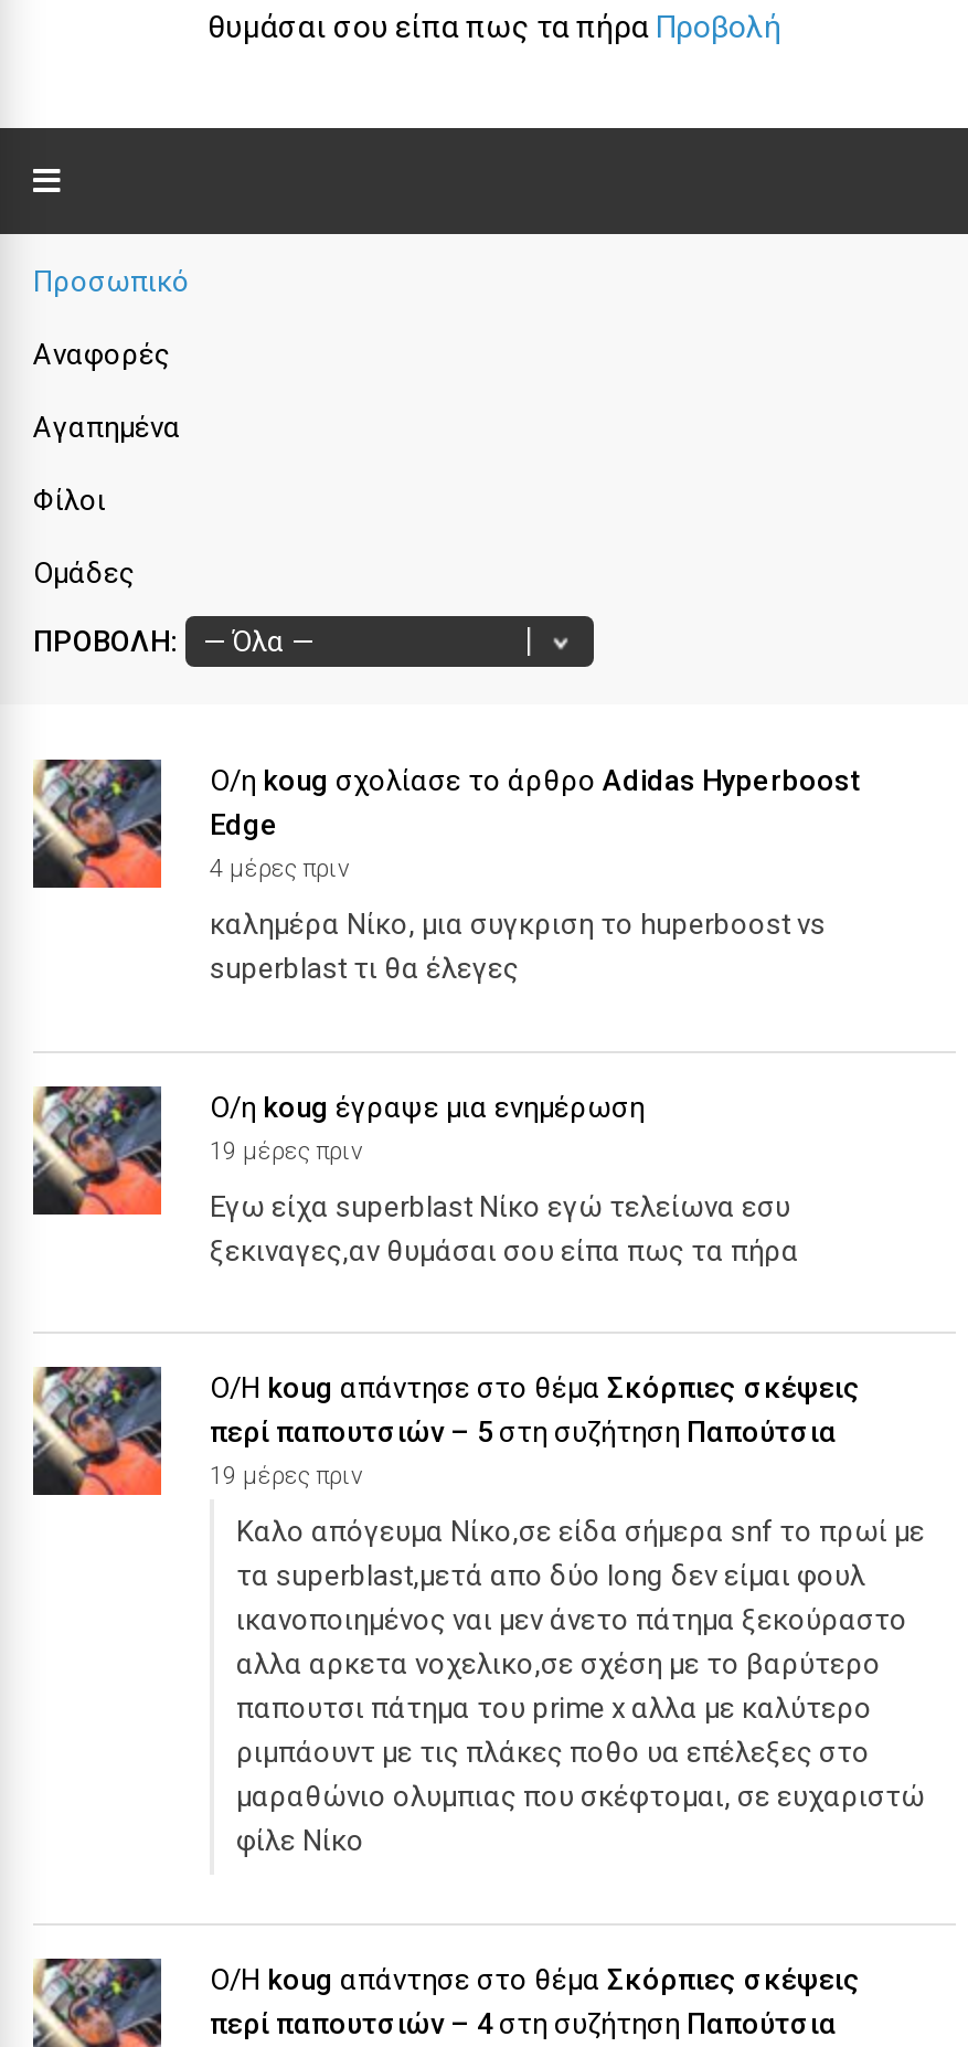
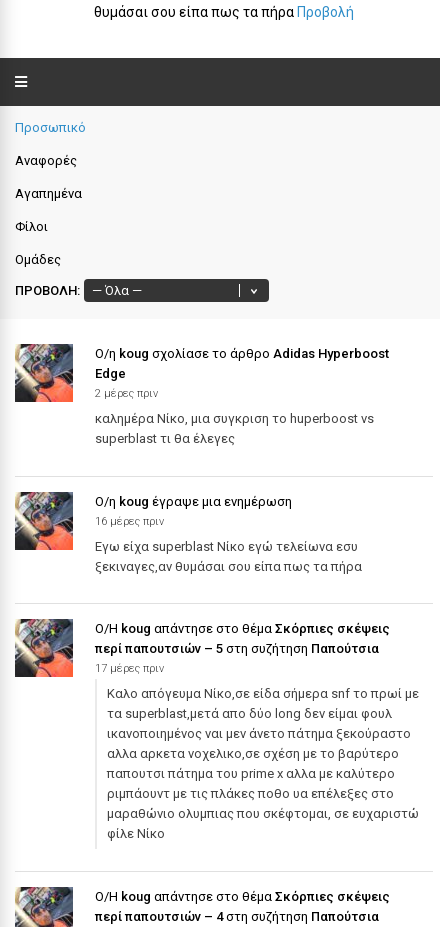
- 4 μέρες πριν
+ 2 μέρες πριν

- 19 μέρες πριν
+ 16 μέρες πριν

- 19 μέρες πριν
+ 17 μέρες πριν
